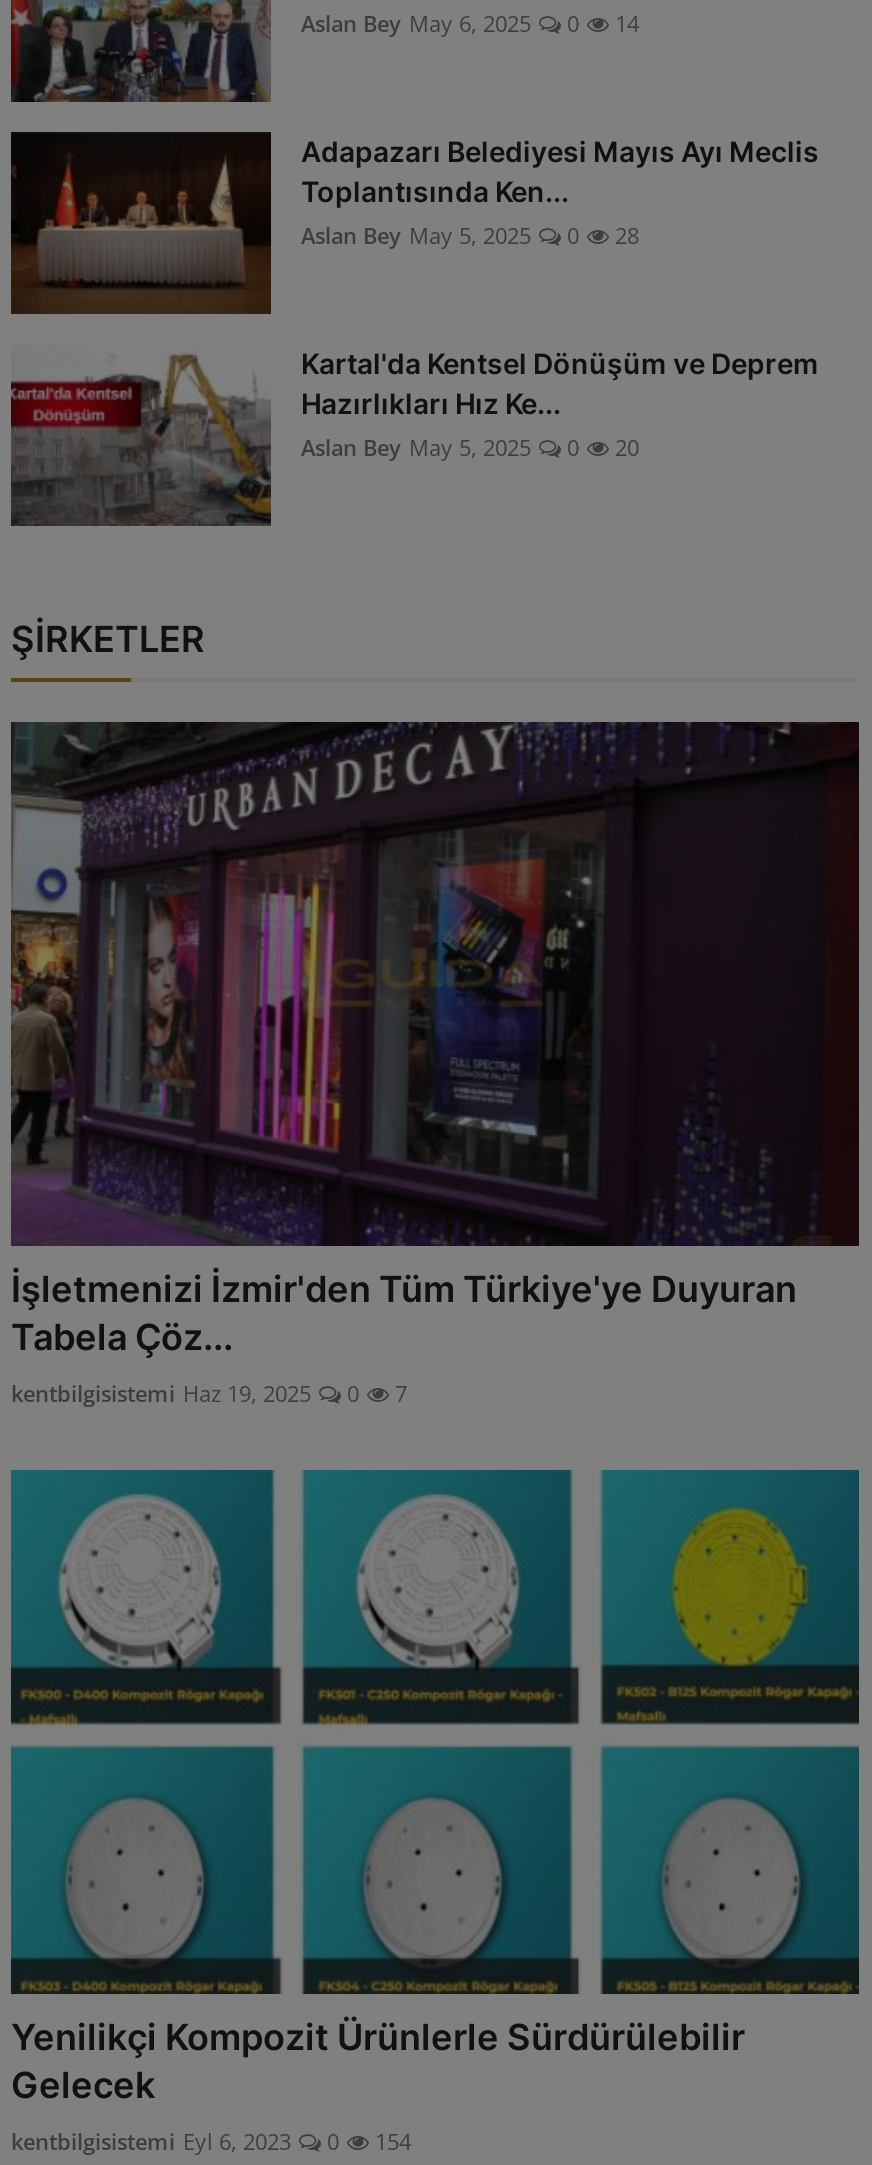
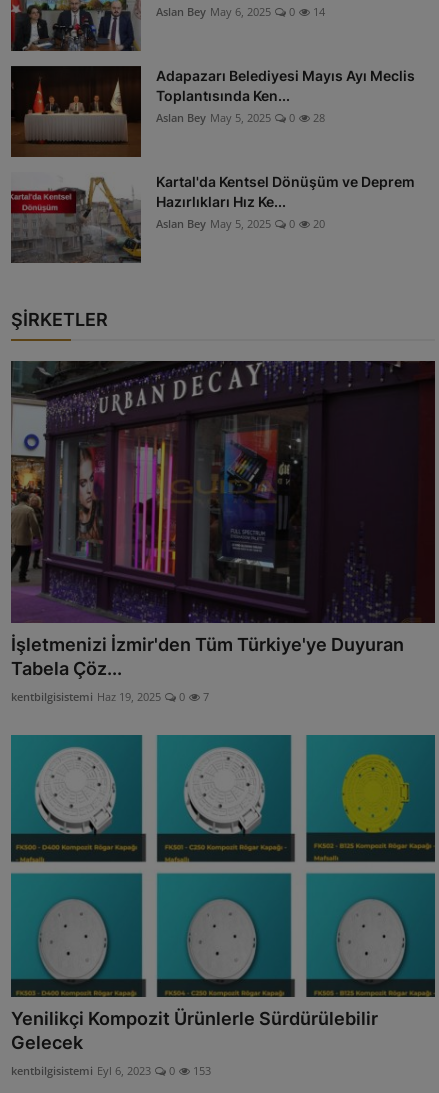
- kentbilgisistemi Eyl 6, 2023 0 154
+ kentbilgisistemi Eyl 6, 2023 0 153
